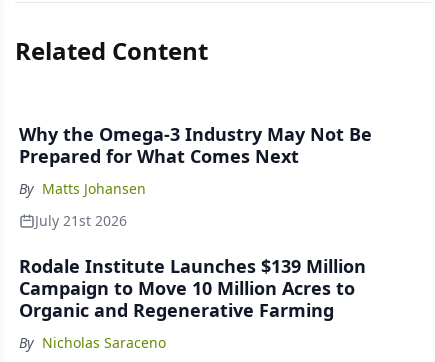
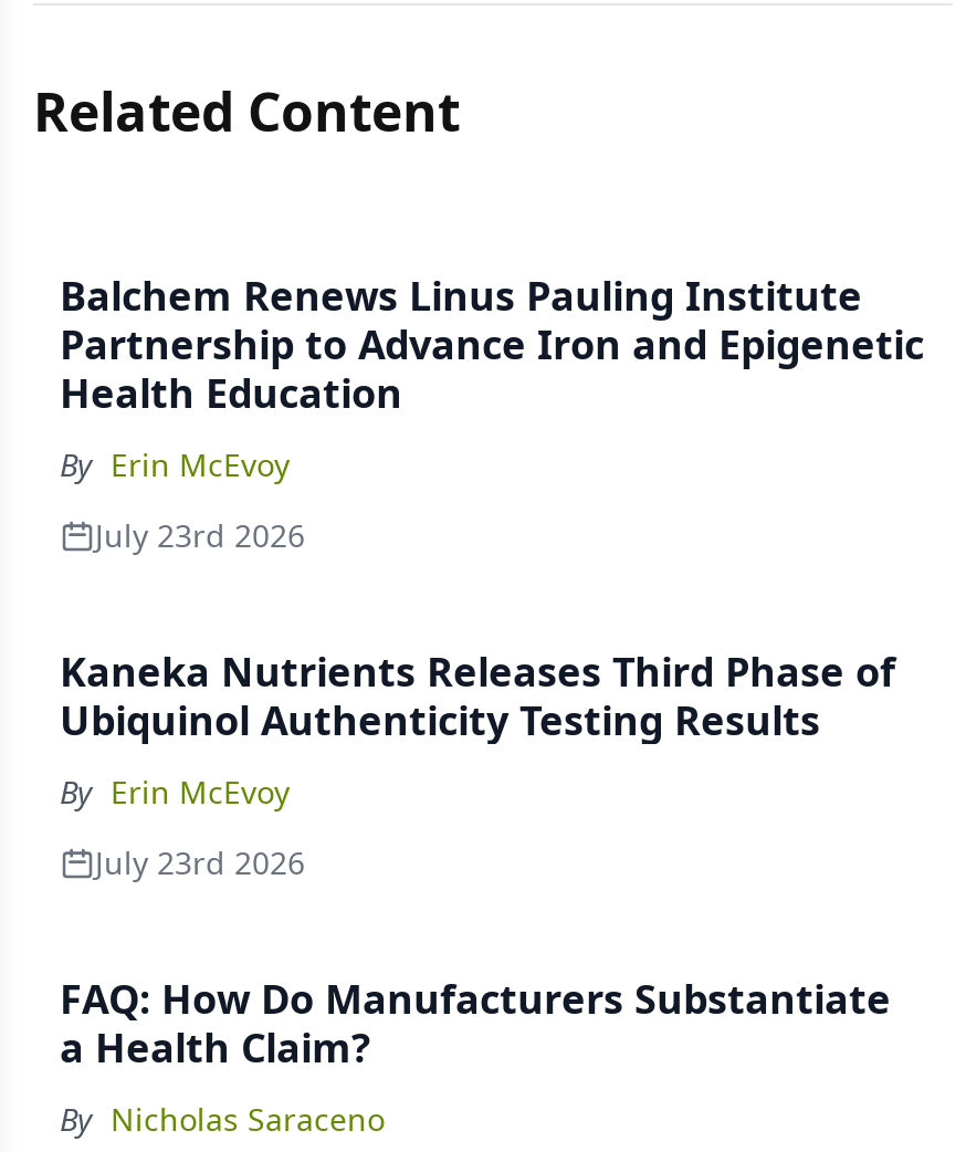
- Why the Omega-3 Industry May Not Be
- Prepared for What Comes Next
- By Matts Johansen
- July 21st 2026
- Rodale Institute Launches $139 Million
- Campaign to Move 10 Million Acres to
- Organic and Regenerative Farming
+ Balchem Renews Linus Pauling Institute
+ Partnership to Advance Iron and Epigenetic
+ Health Education
+ By Erin McEvoy
+ July 23rd 2026
+ Kaneka Nutrients Releases Third Phase of
+ Ubiquinol Authenticity Testing Results
+ By Erin McEvoy
+ July 23rd 2026
+ FAQ: How Do Manufacturers Substantiate
+ a Health Claim?
